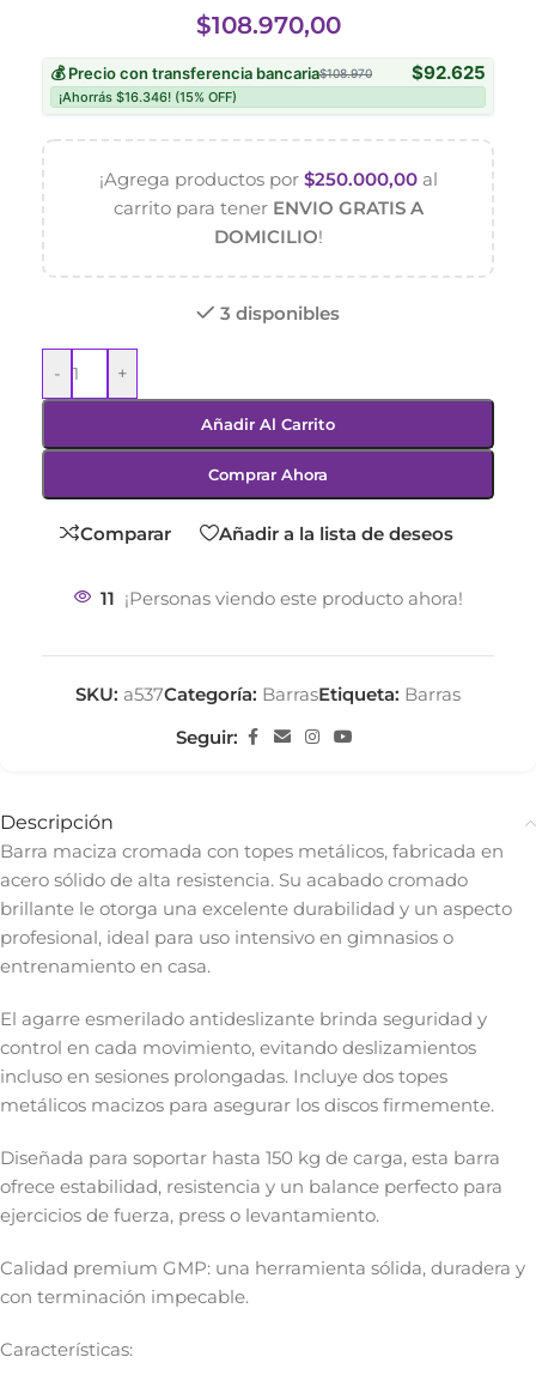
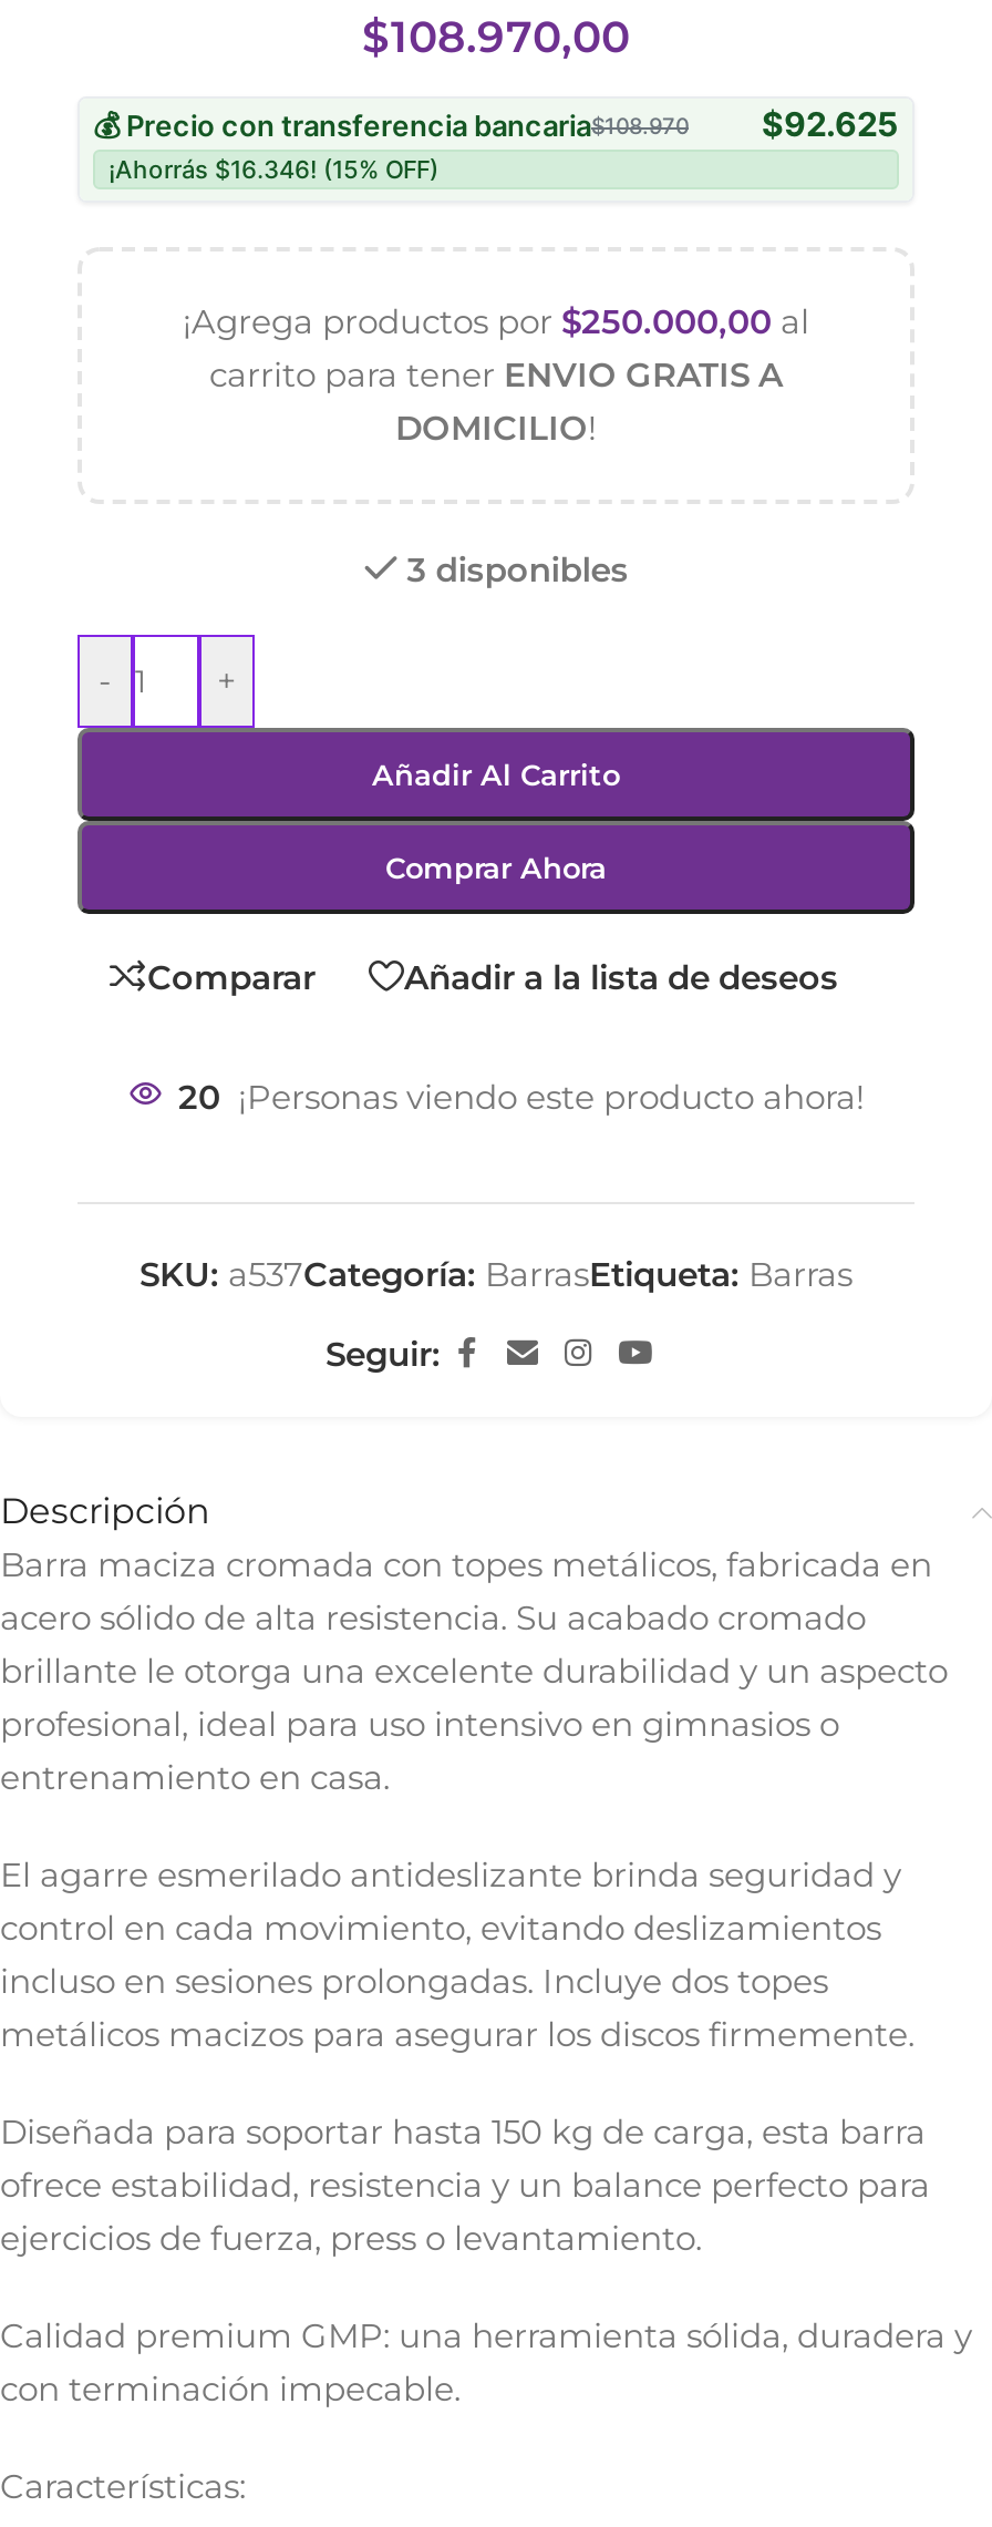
- 11 ¡Personas viendo este producto ahora!
+ 20 ¡Personas viendo este producto ahora!
